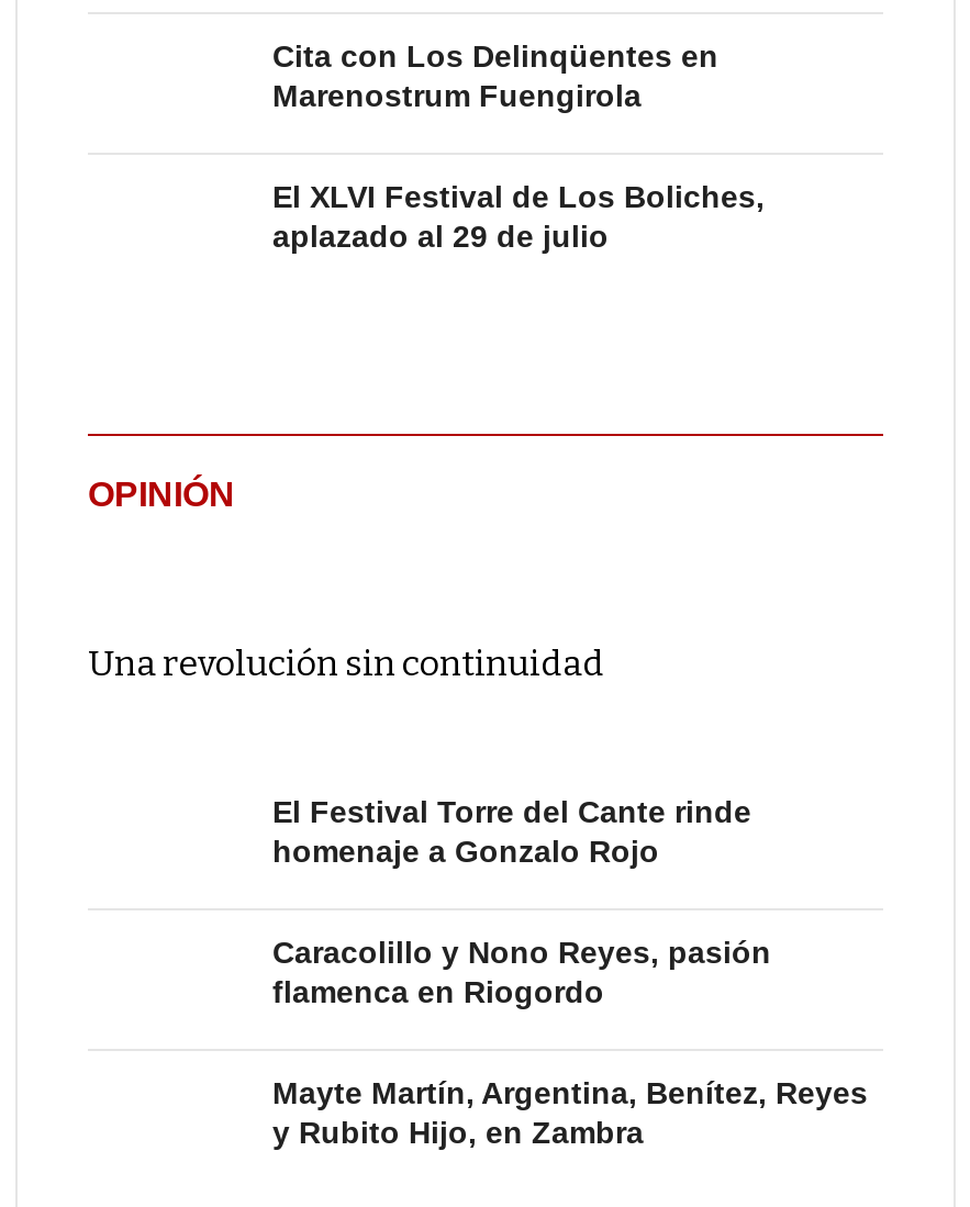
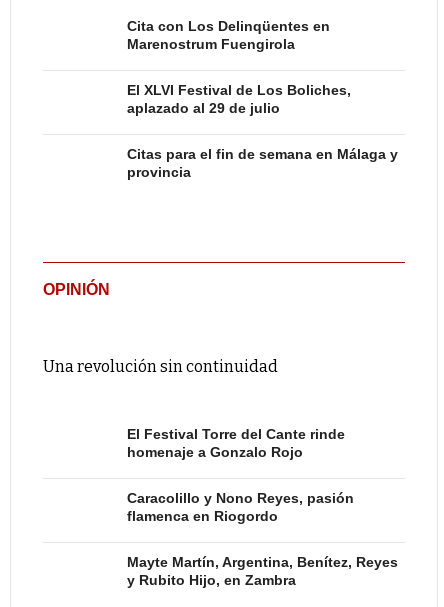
+ Citas para el fin de semana en Málaga y
+ provincia
